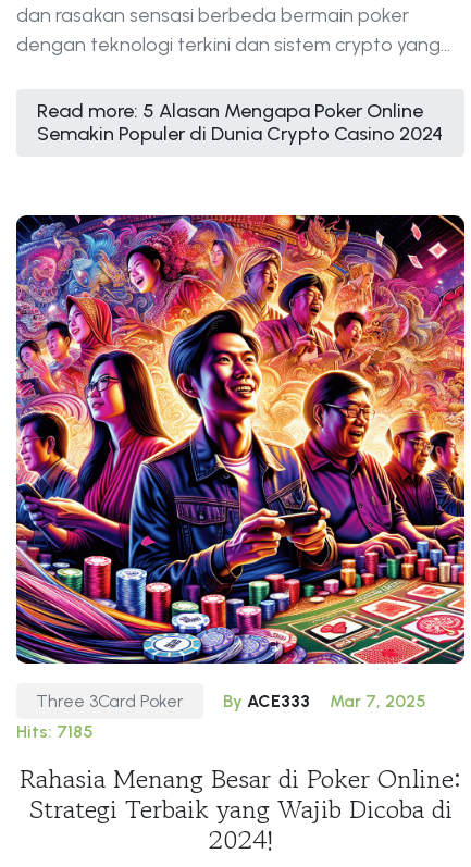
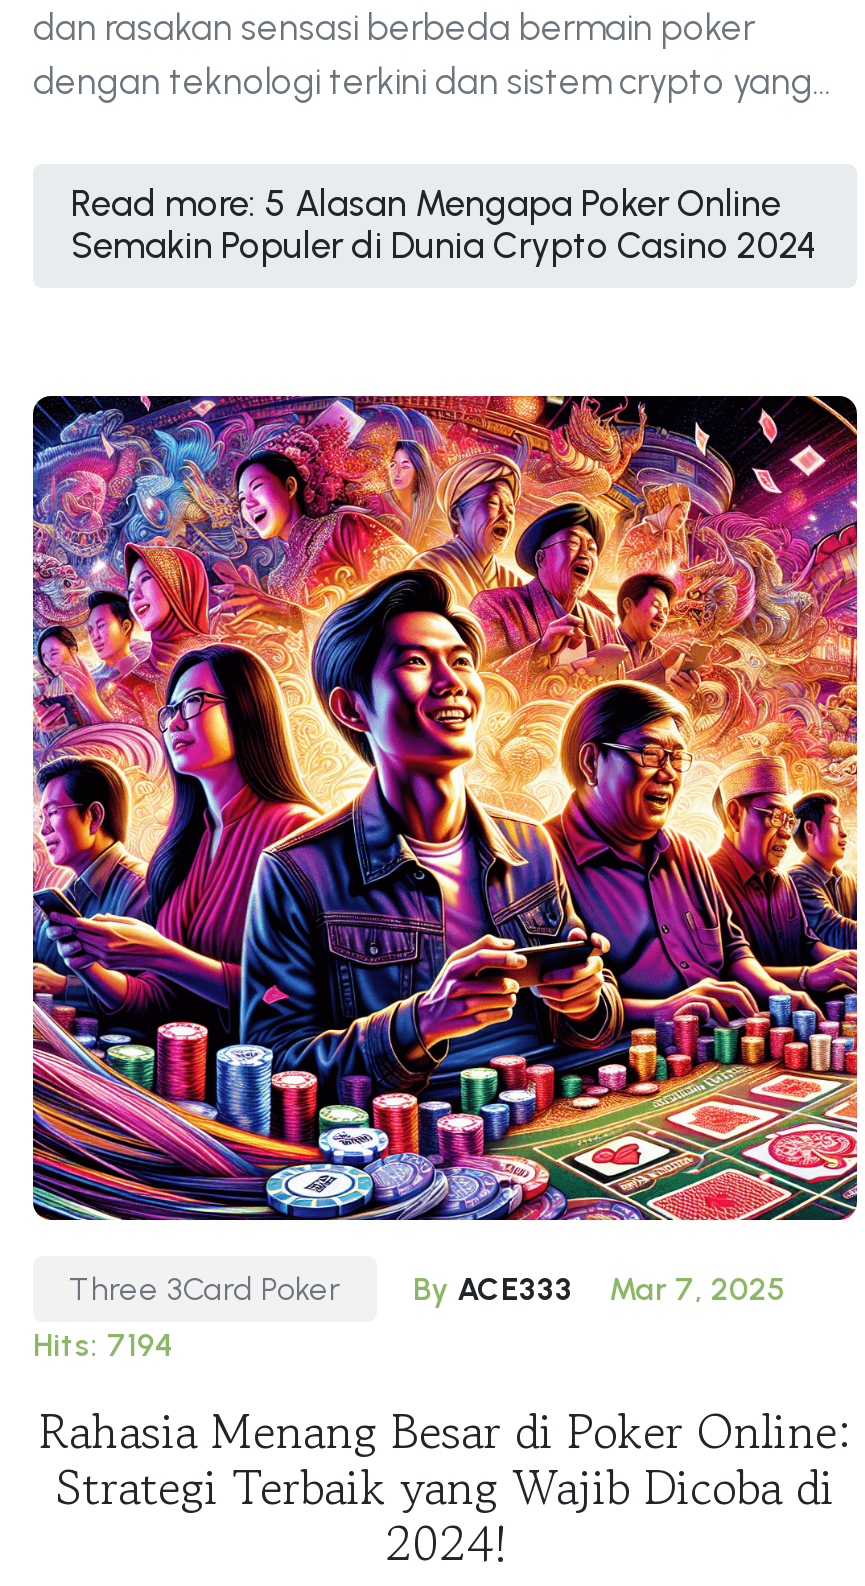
- Hits: 7185
+ Hits: 7194
